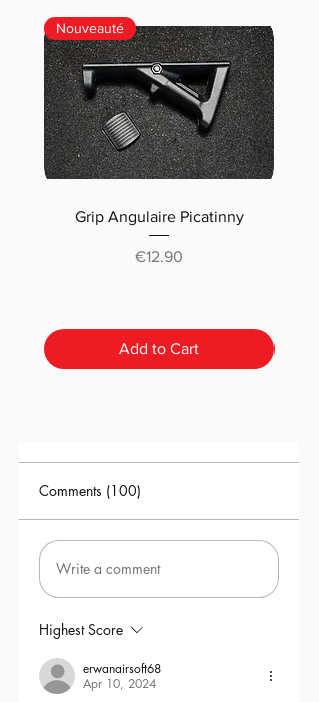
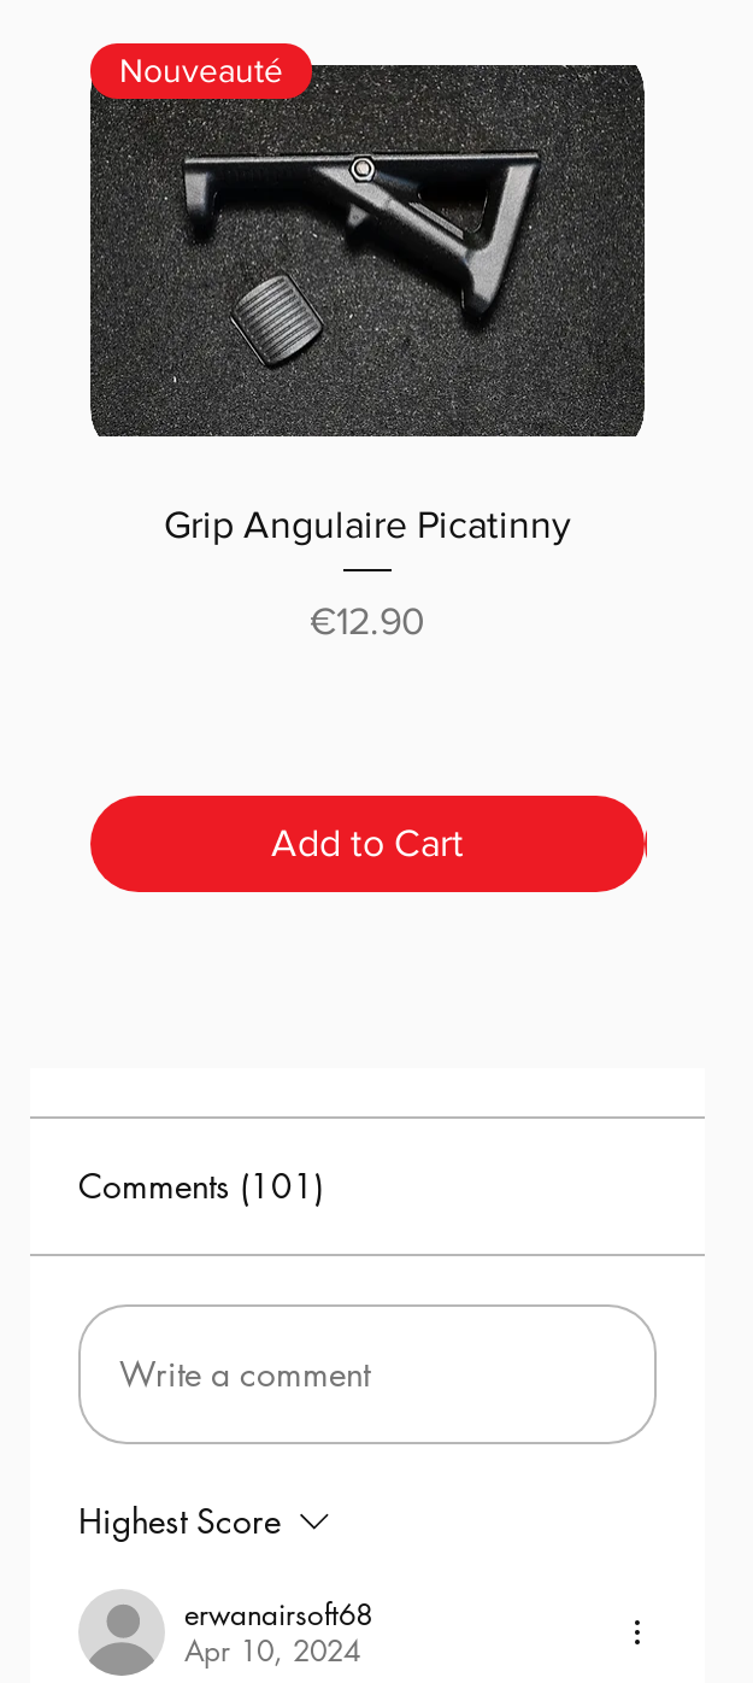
- Comments (100)
+ Comments (101)
